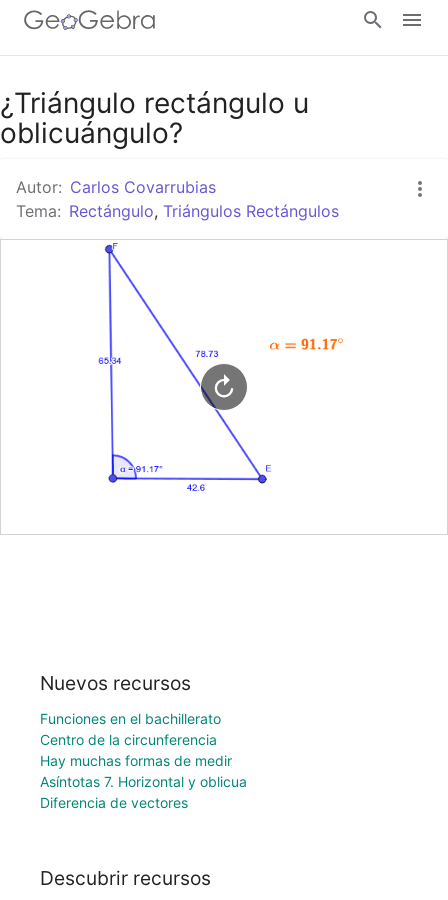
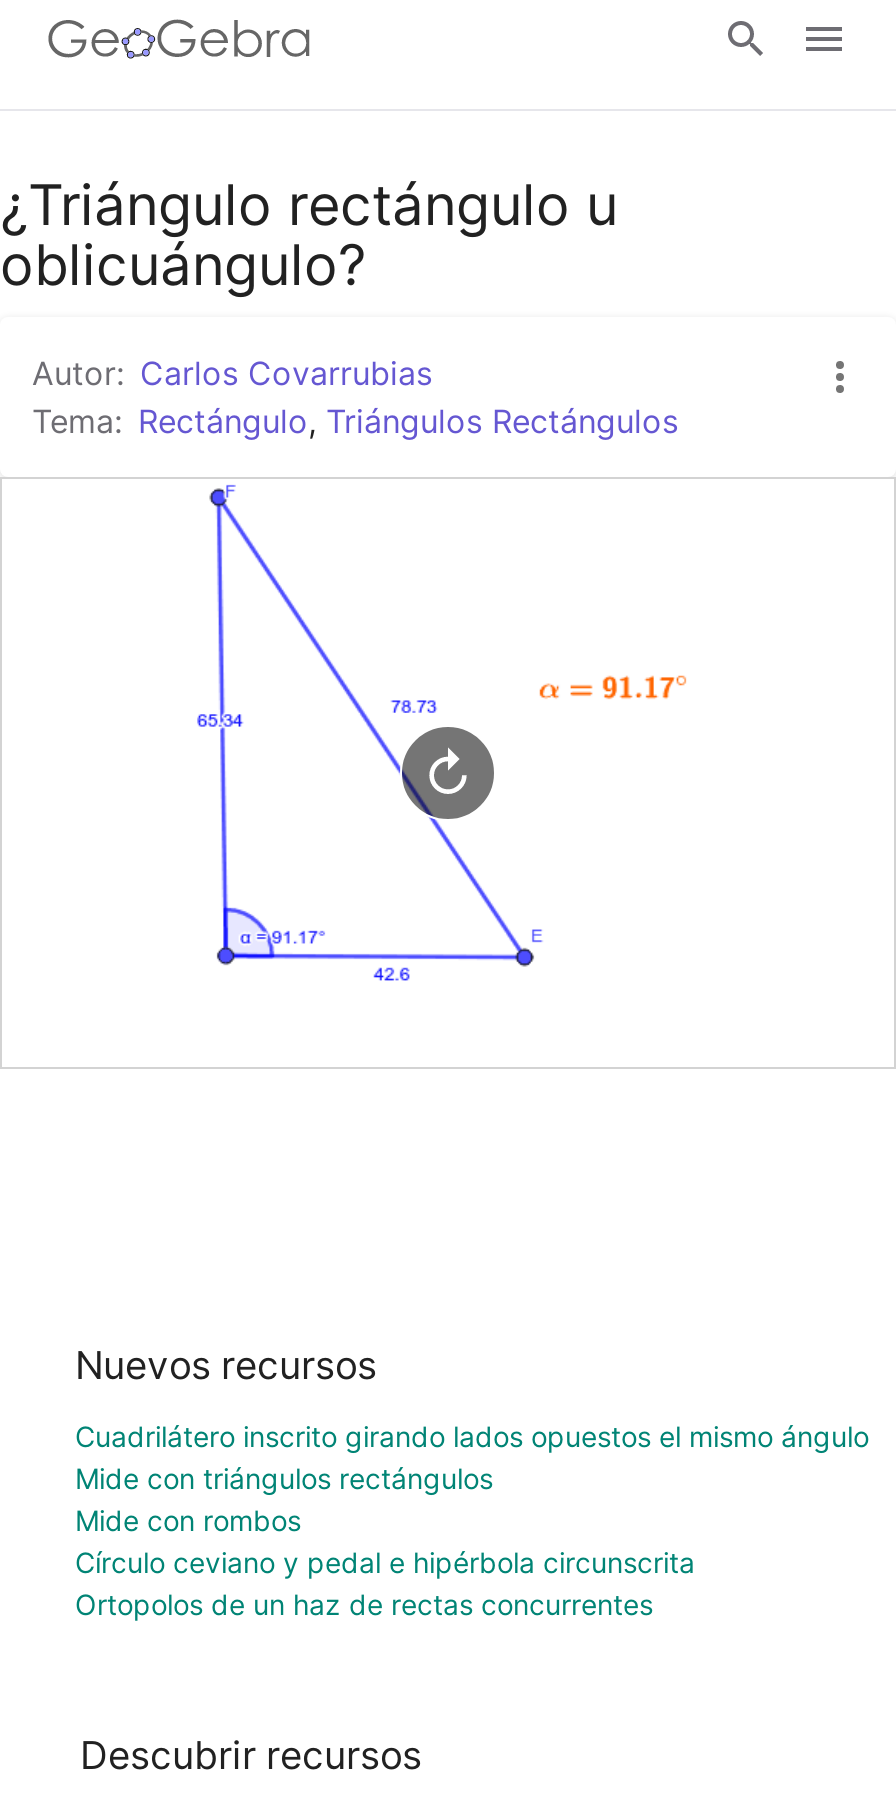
- Funciones en el bachillerato
- Centro de la circunferencia
- Hay muchas formas de medir
- Asíntotas 7. Horizontal y oblicua
- Diferencia de vectores
+ Cuadrilátero inscrito girando lados opuestos el mismo ángulo
+ Mide con triángulos rectángulos
+ Mide con rombos
+ Círculo ceviano y pedal e hipérbola circunscrita
+ Ortopolos de un haz de rectas concurrentes
